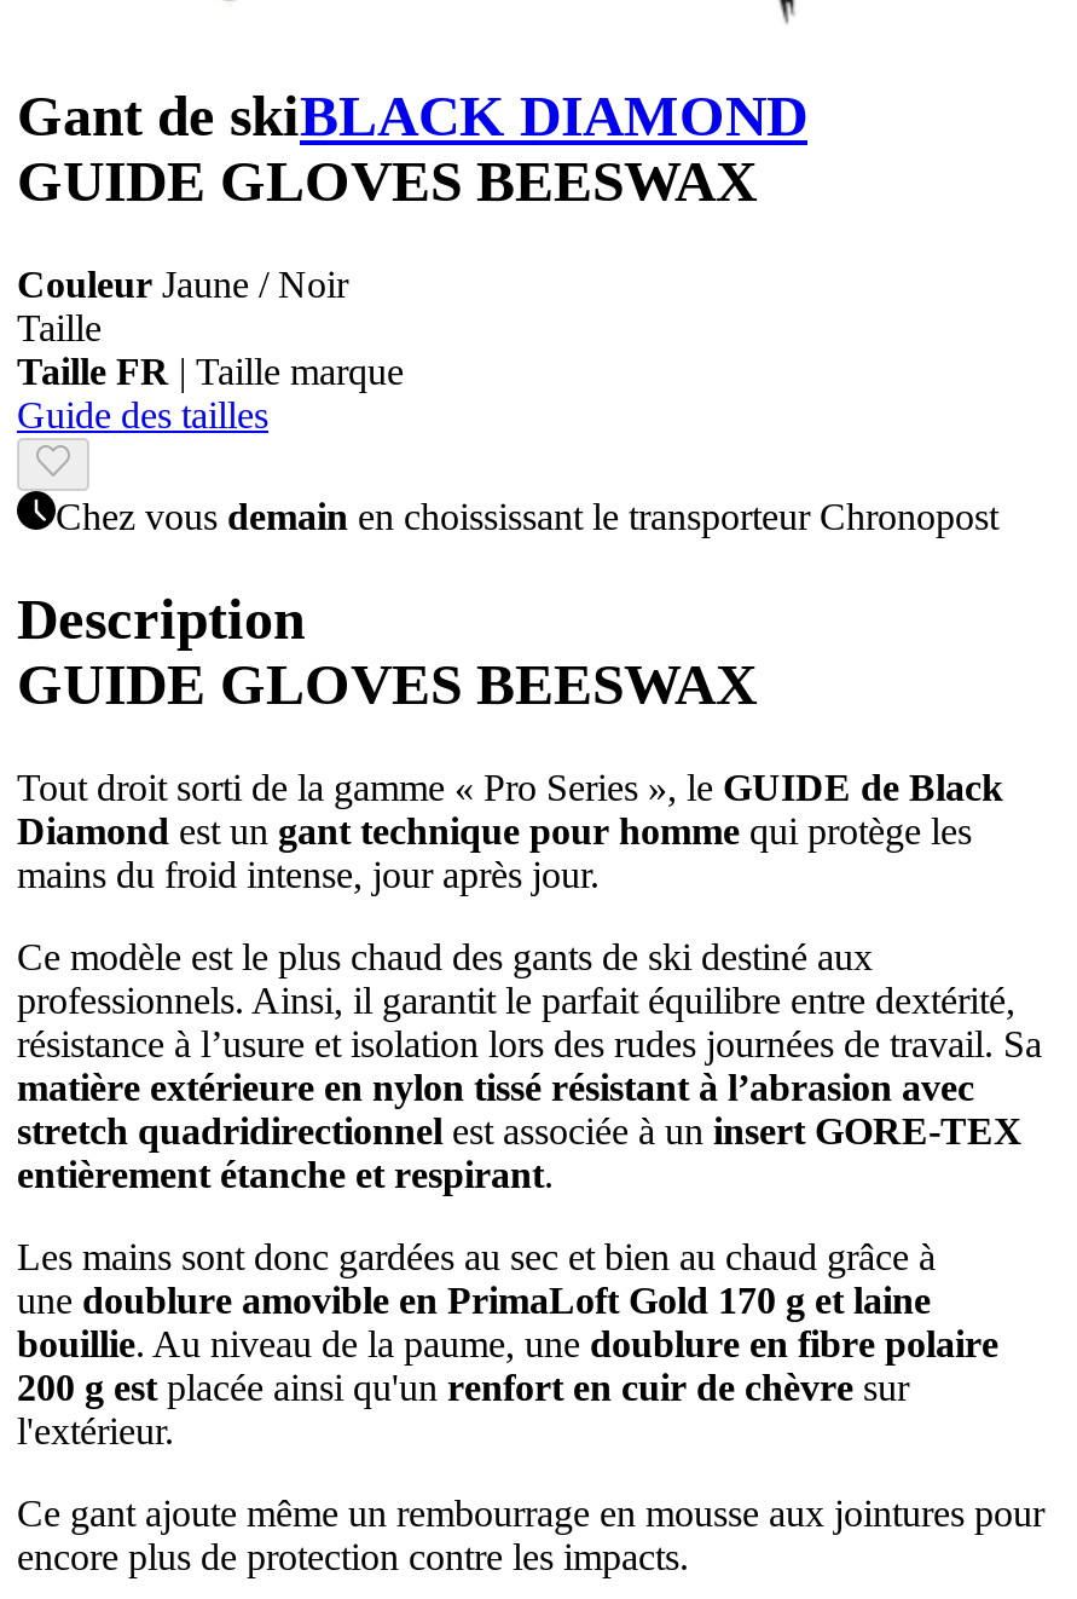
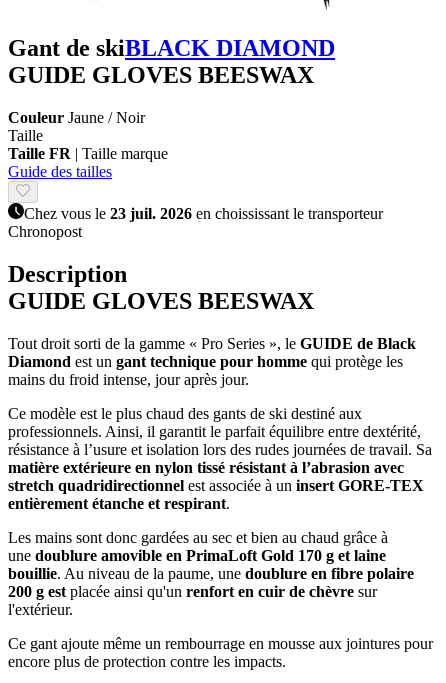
- Chez vous demain en choississant le transporteur Chronopost
+ Chez vous le 23 juil. 2026 en choississant le transporteur
+ Chronopost
